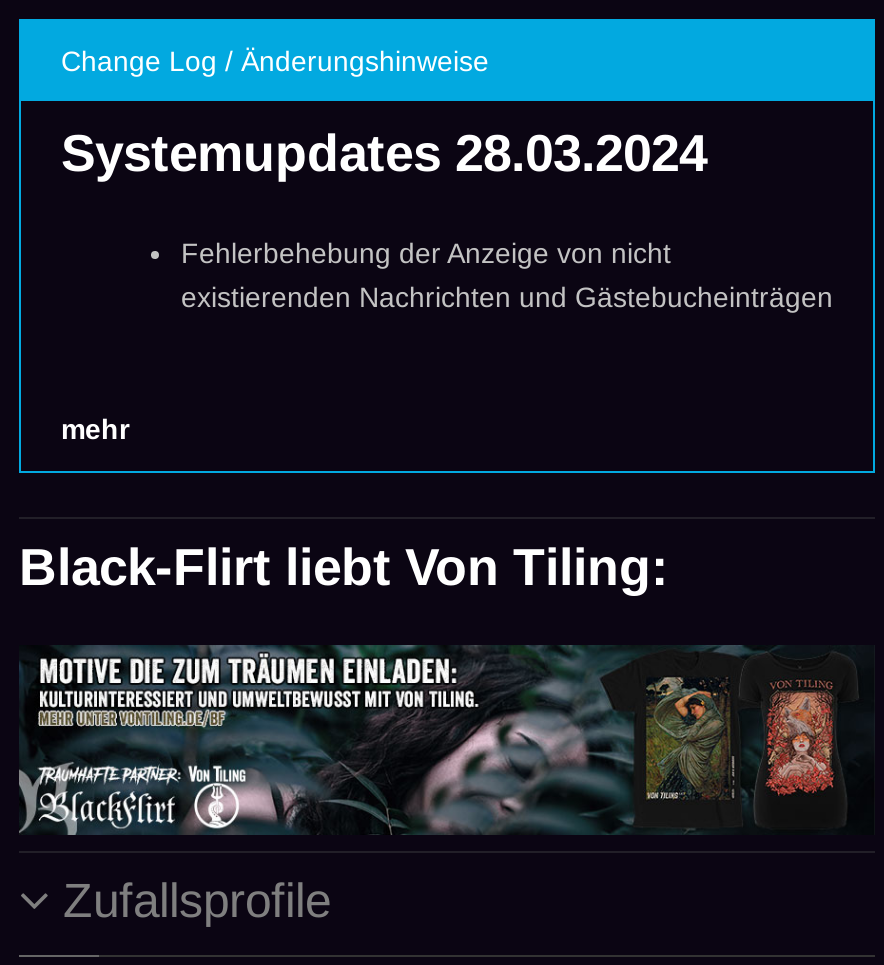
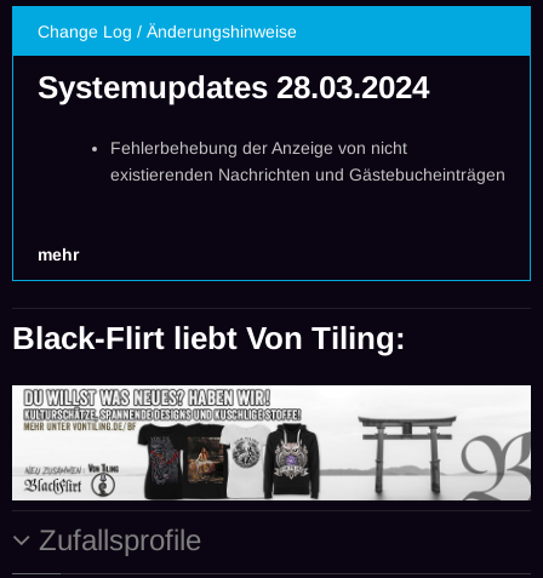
- [image]
+ [image]
